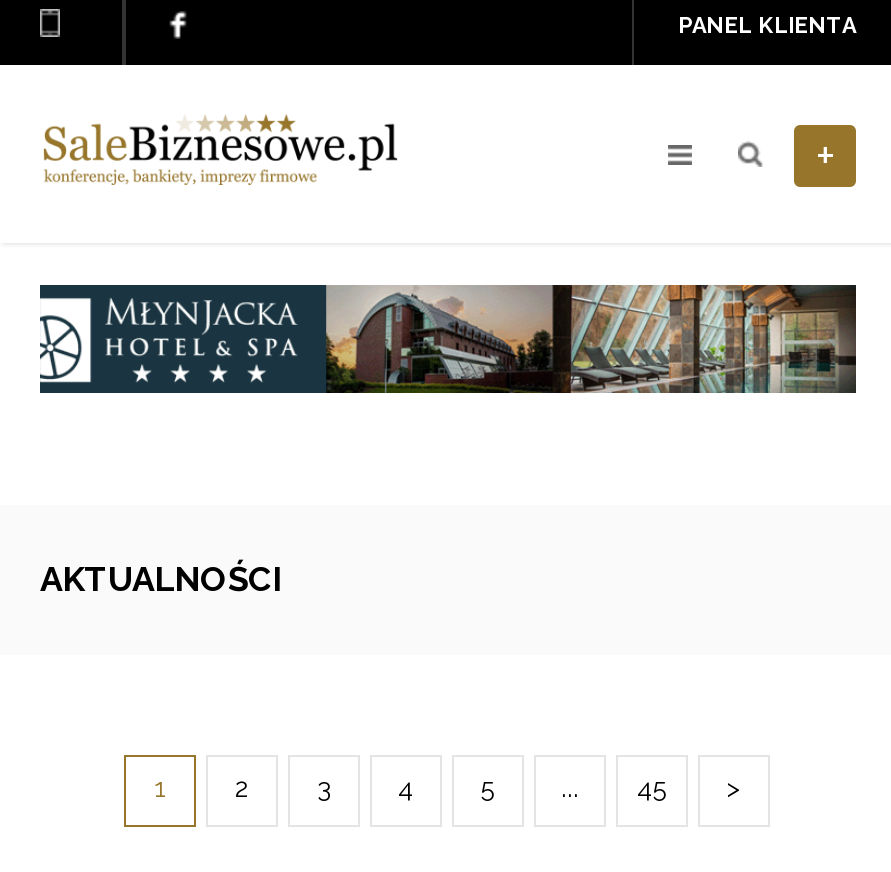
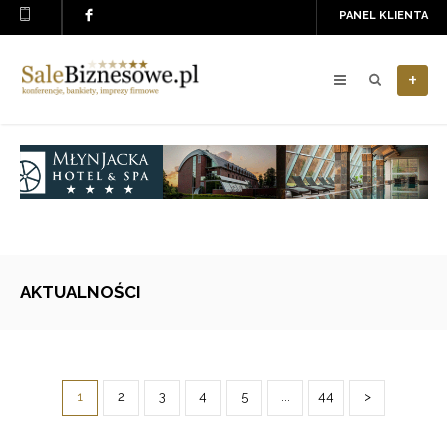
- 45
+ 44
